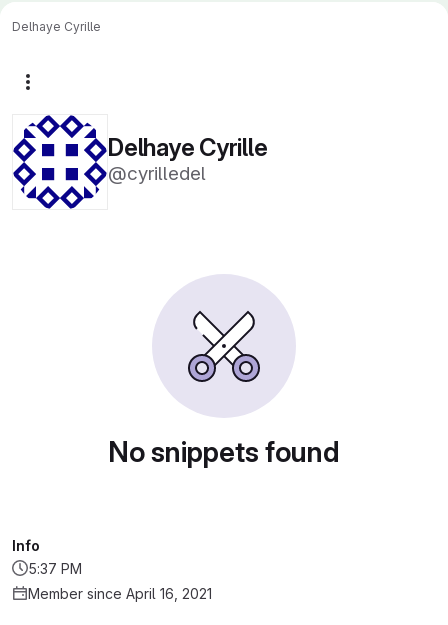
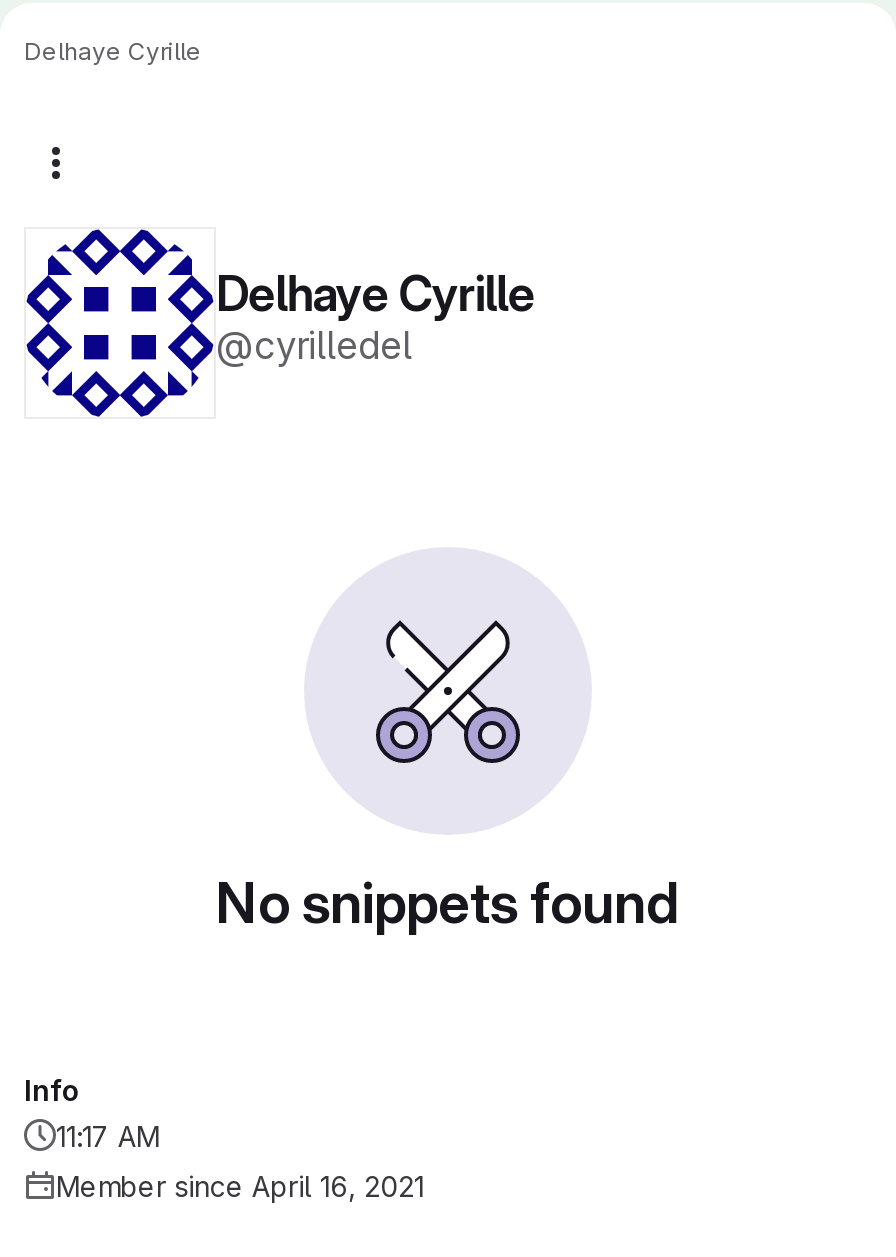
- 5:37 PM
+ 11:17 AM
